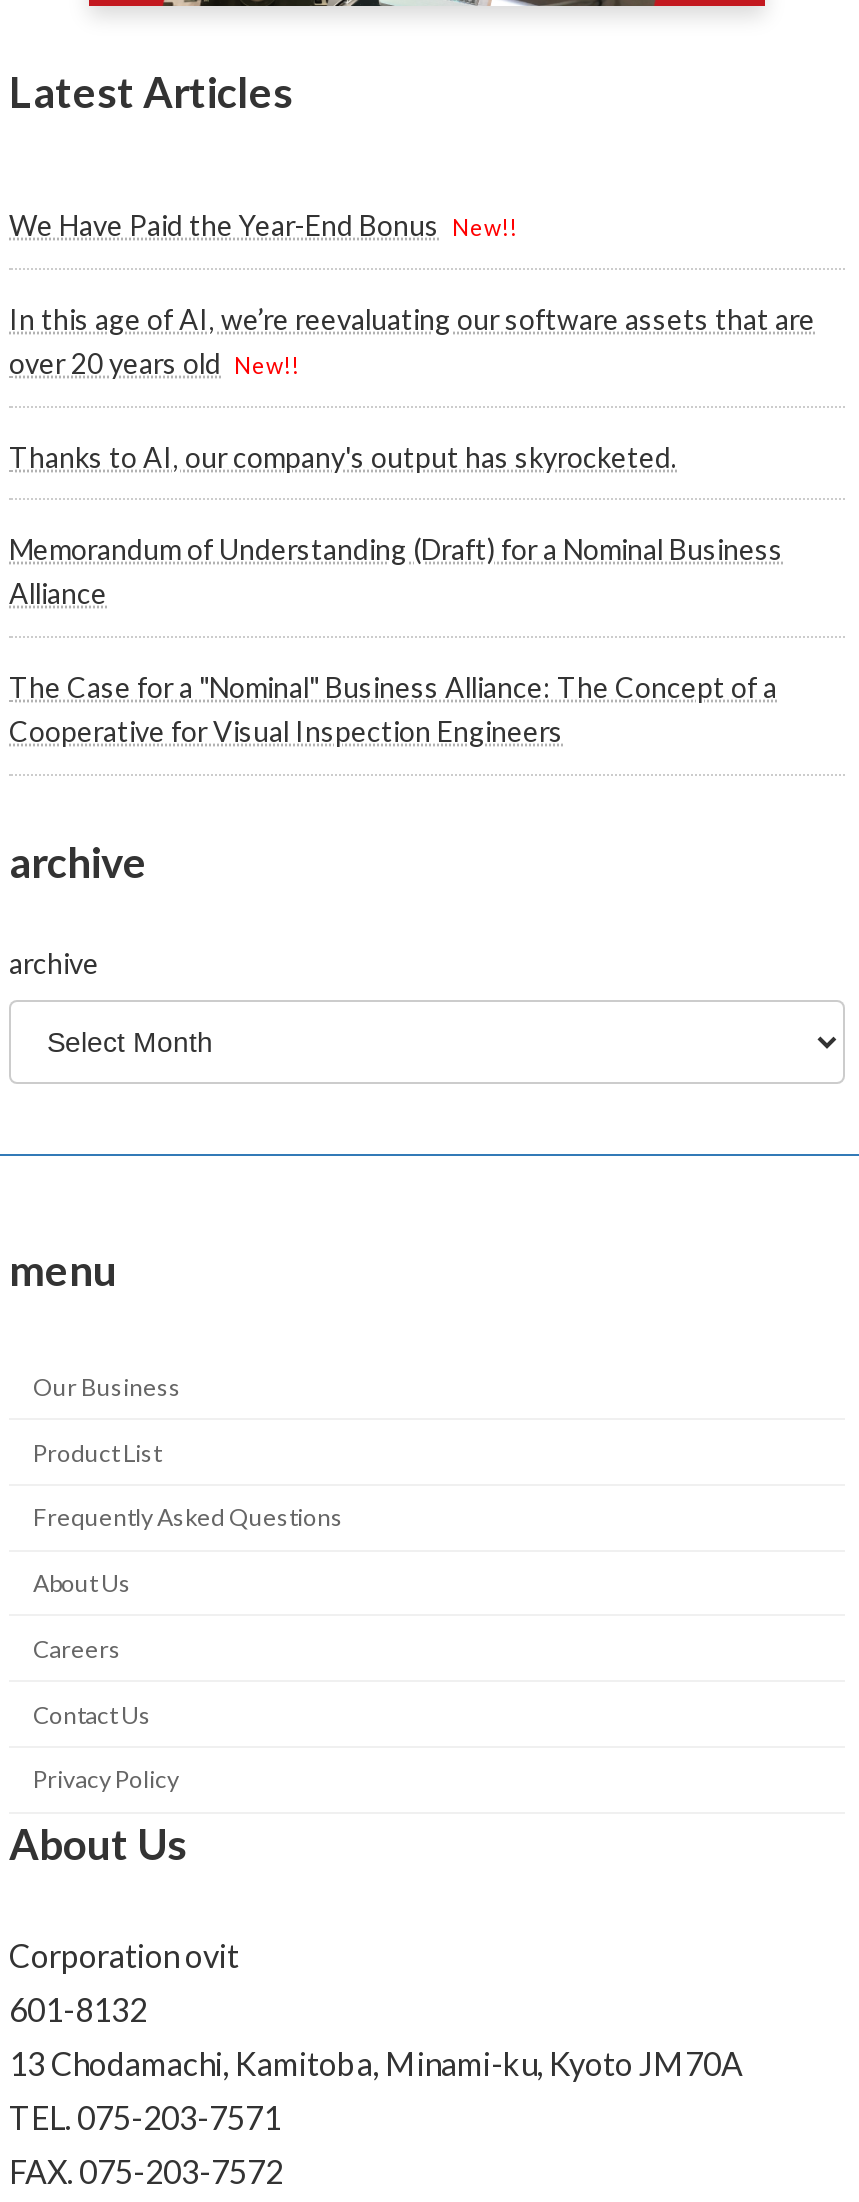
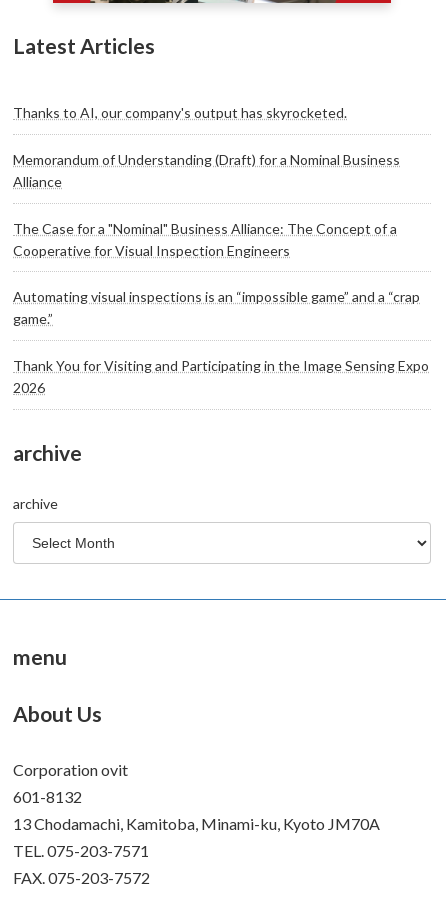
- We Have Paid the Year-End Bonus New!!
- In this age of AI, we’re reevaluating our software assets that are
- over 20 years old New!!

+ Automating visual inspections is an “impossible game” and a “crap
+ game.”
+ Thank You for Visiting and Participating in the Image Sensing Expo
+ 2026

moved down: archive | archive | menu

- Our Business
- Product List
- Frequently Asked Questions
- About Us
- Careers
- Contact Us
- Privacy Policy
